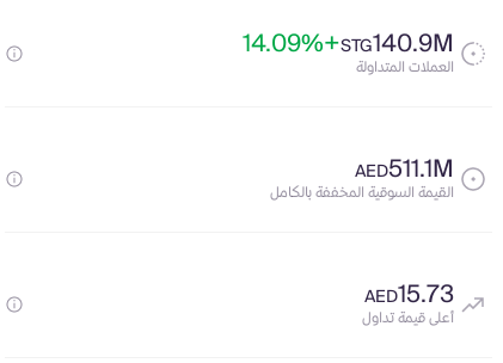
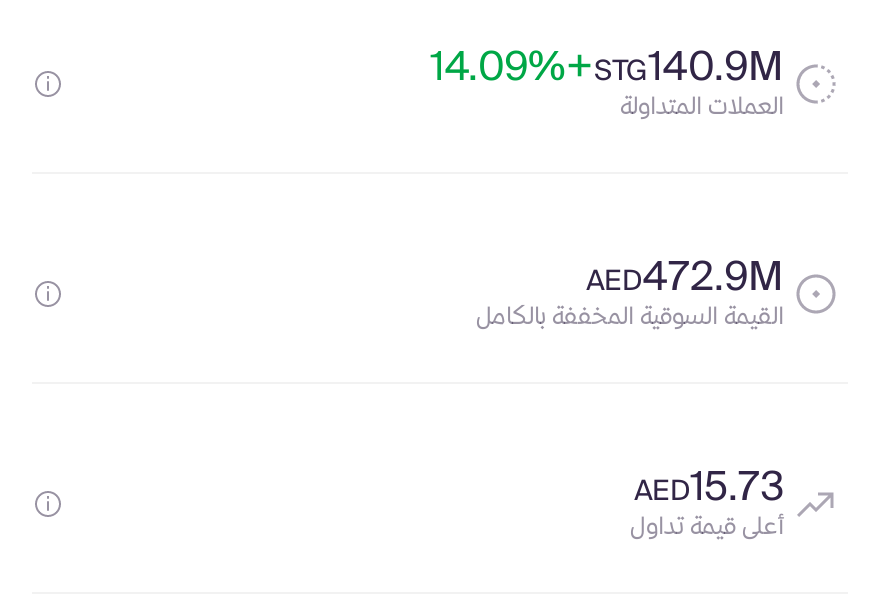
- AED 511.1M
+ AED 472.9M
